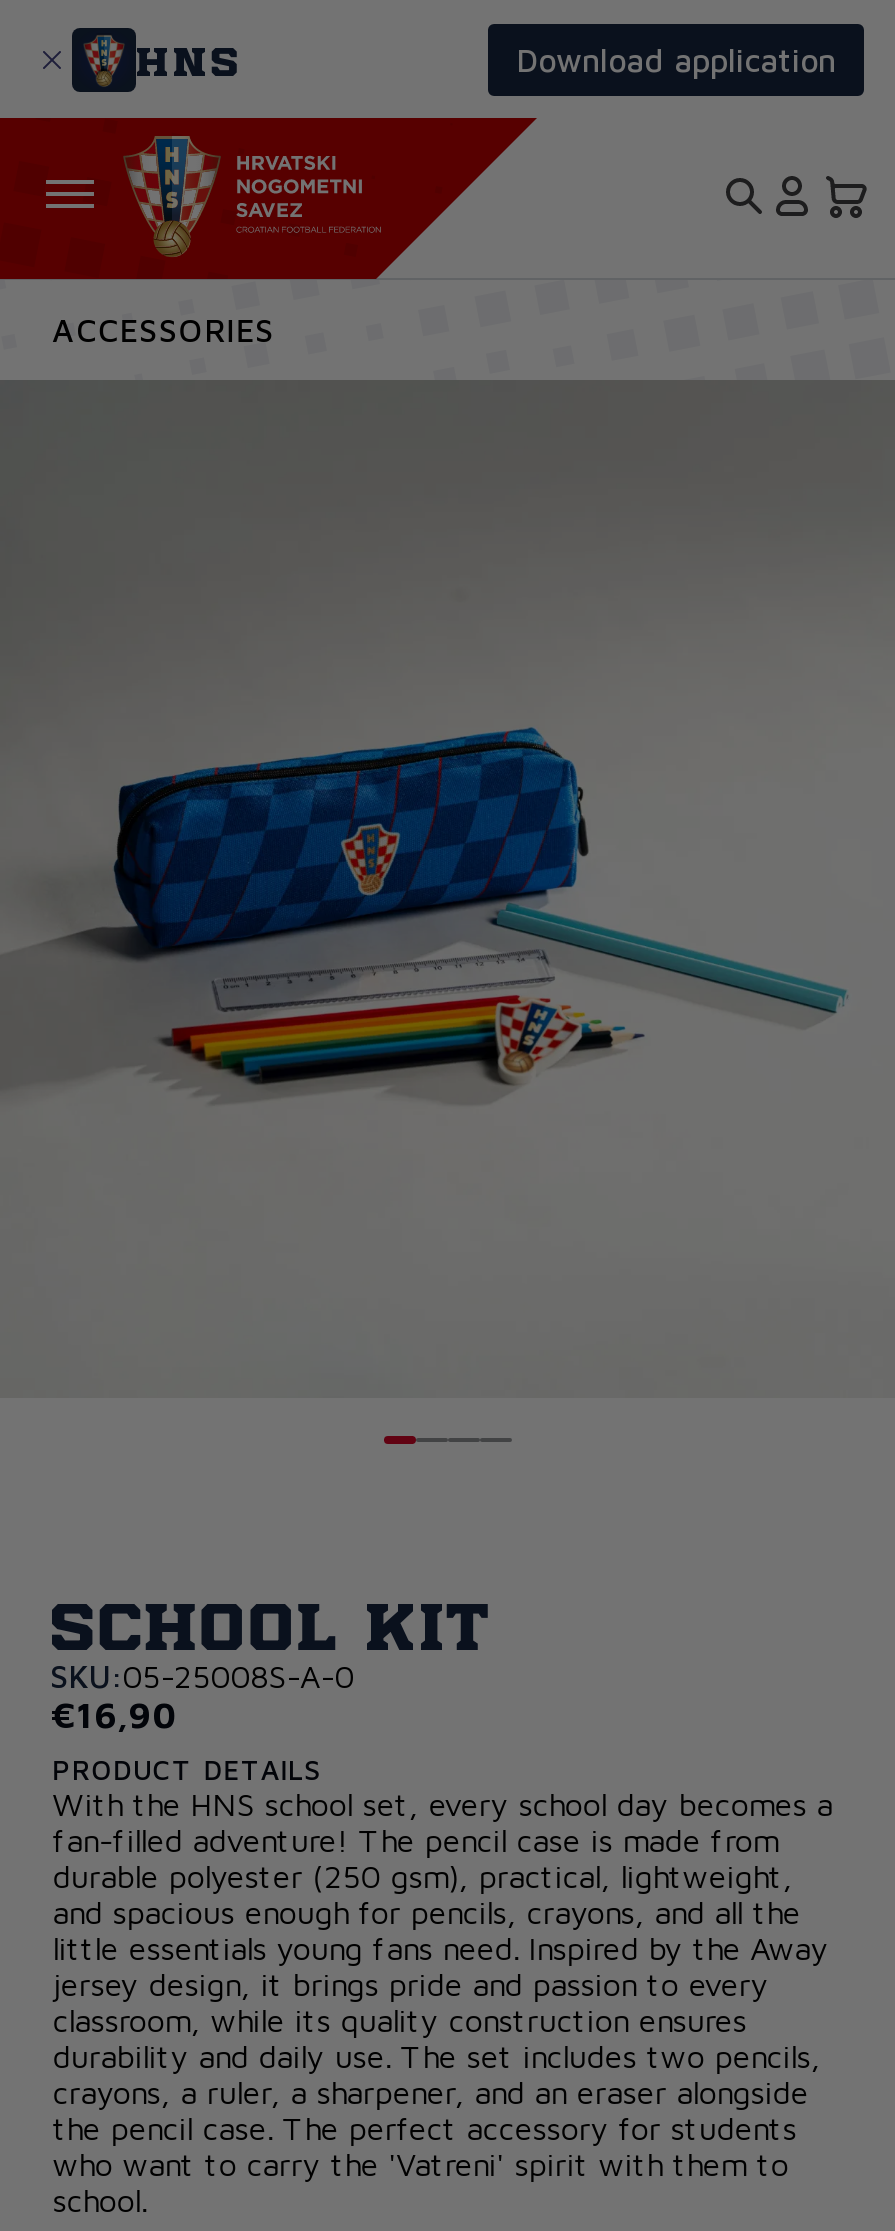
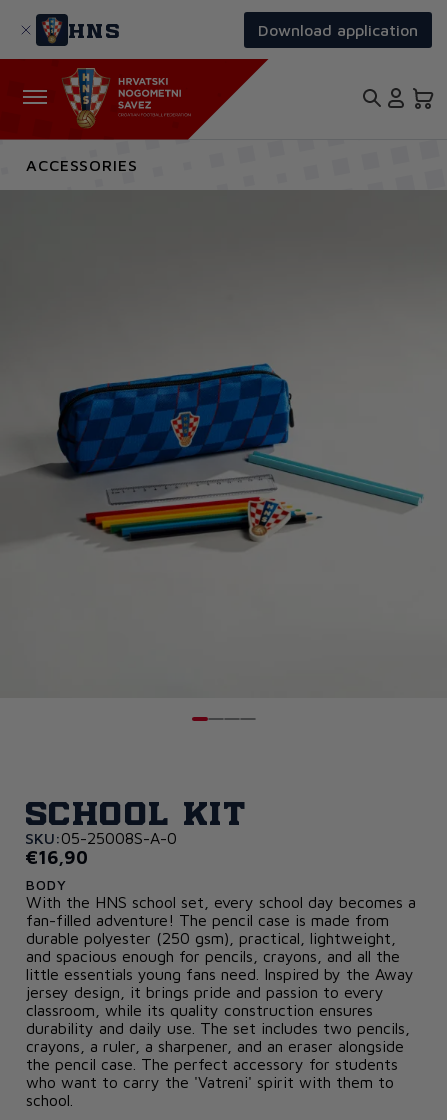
- PRODUCT DETAILS
+ BODY
